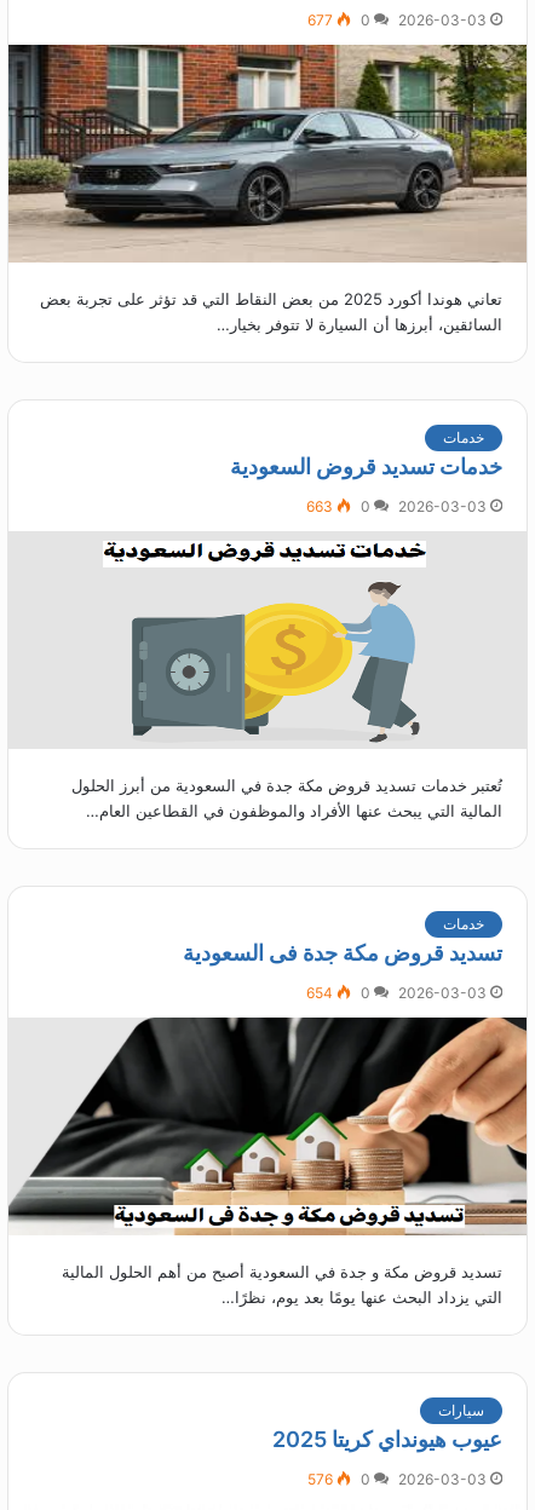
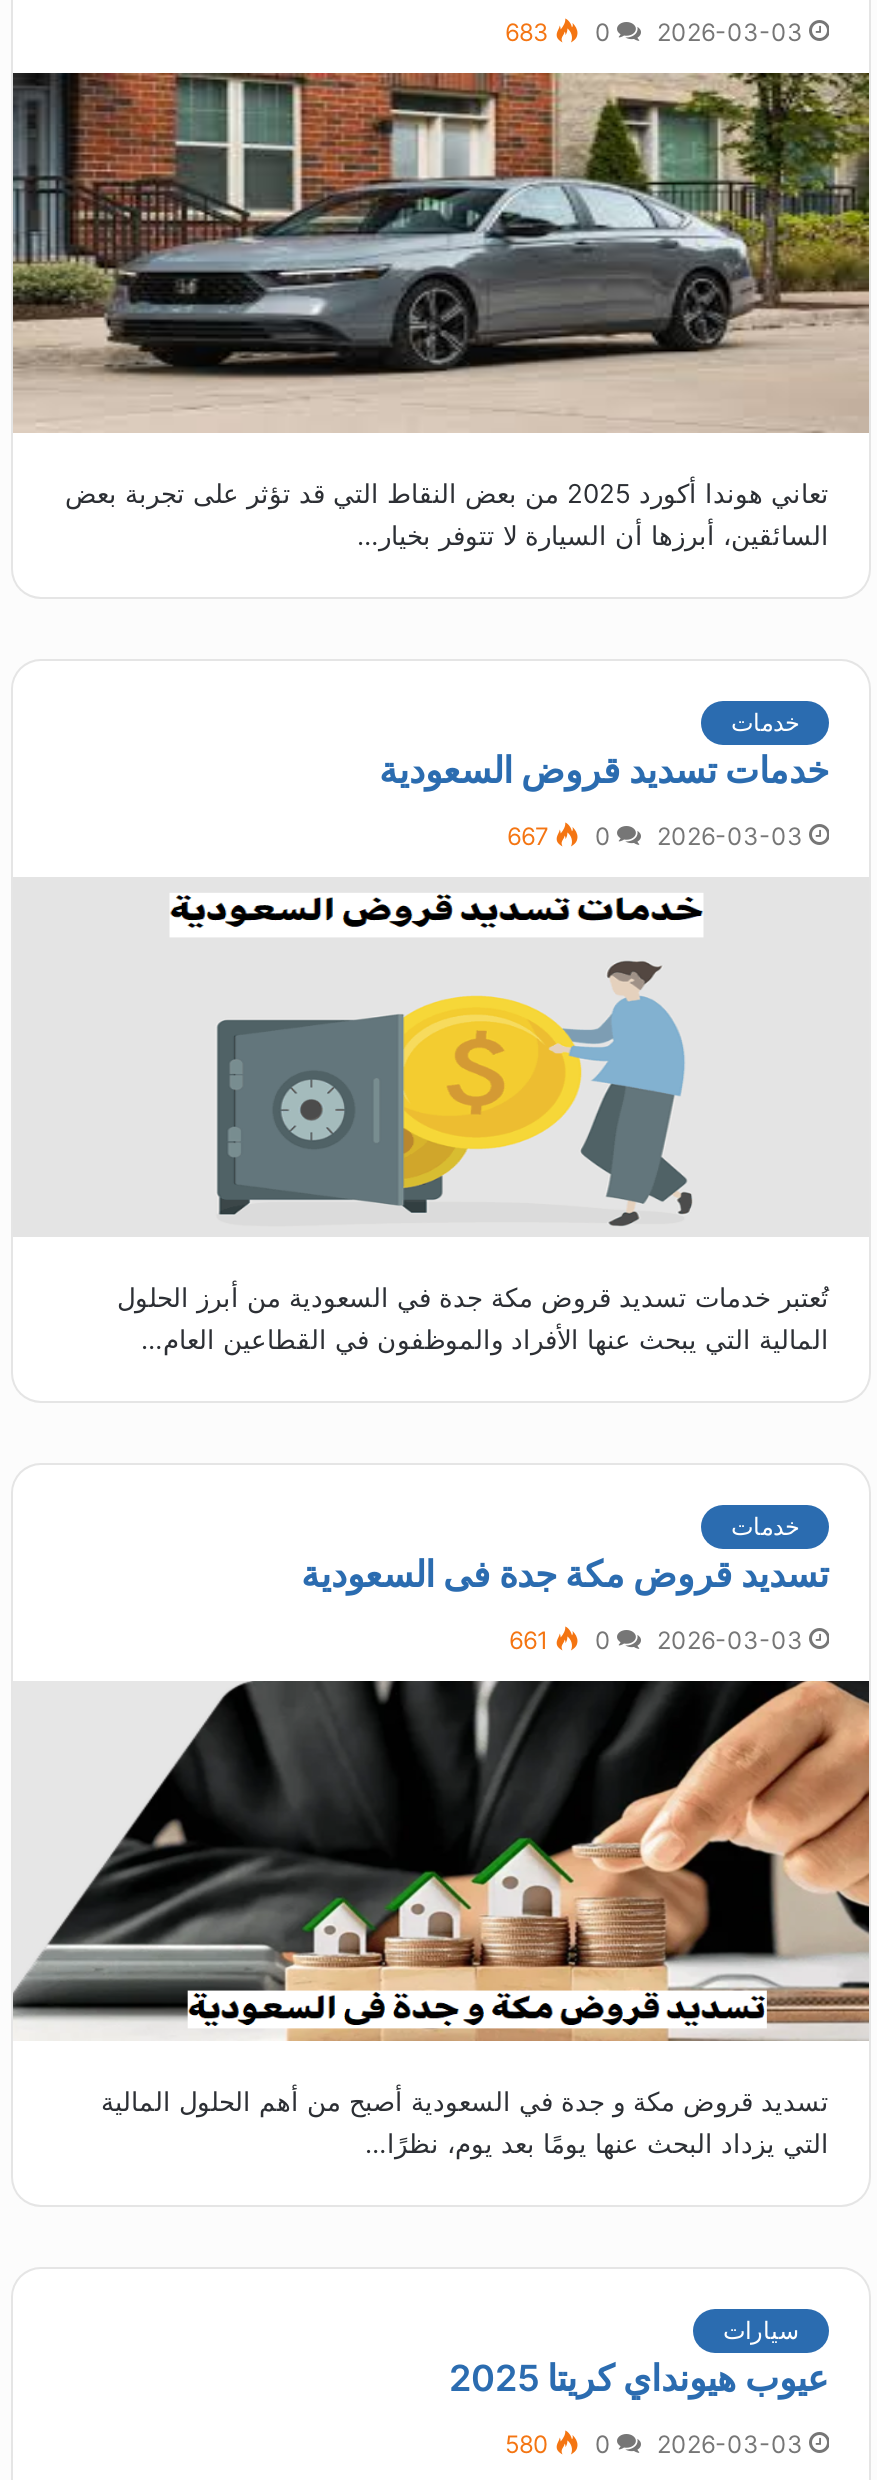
- 677 0 2026-03-03
+ 683 0 2026-03-03

- 663 0 2026-03-03
+ 667 0 2026-03-03

- 654 0 2026-03-03
+ 661 0 2026-03-03

- 576 0 2026-03-03
+ 580 0 2026-03-03
